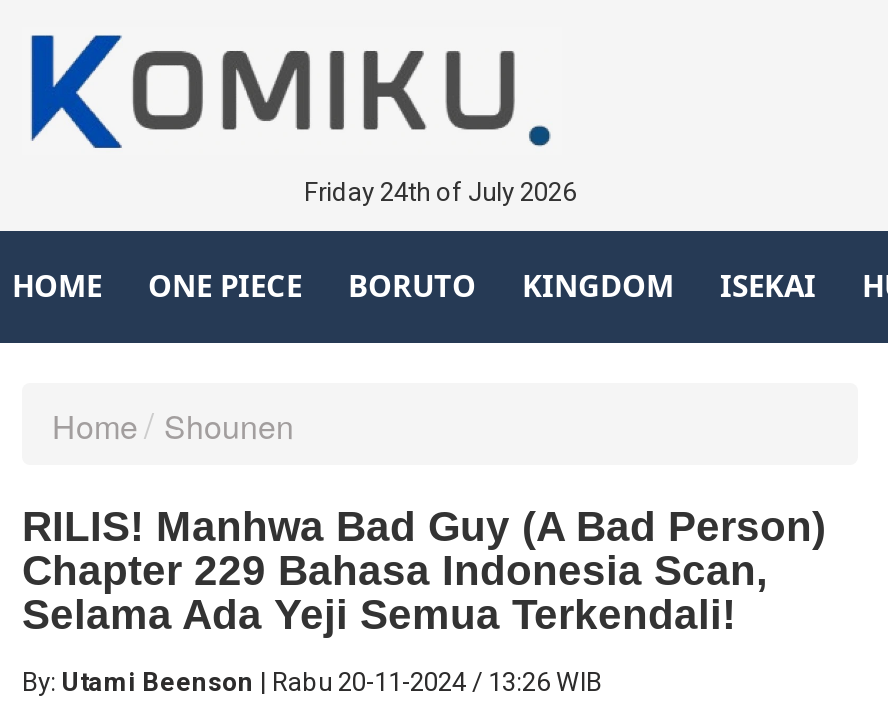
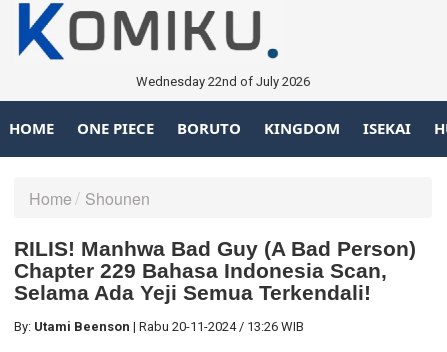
- Friday 24th of July 2026
+ Wednesday 22nd of July 2026
